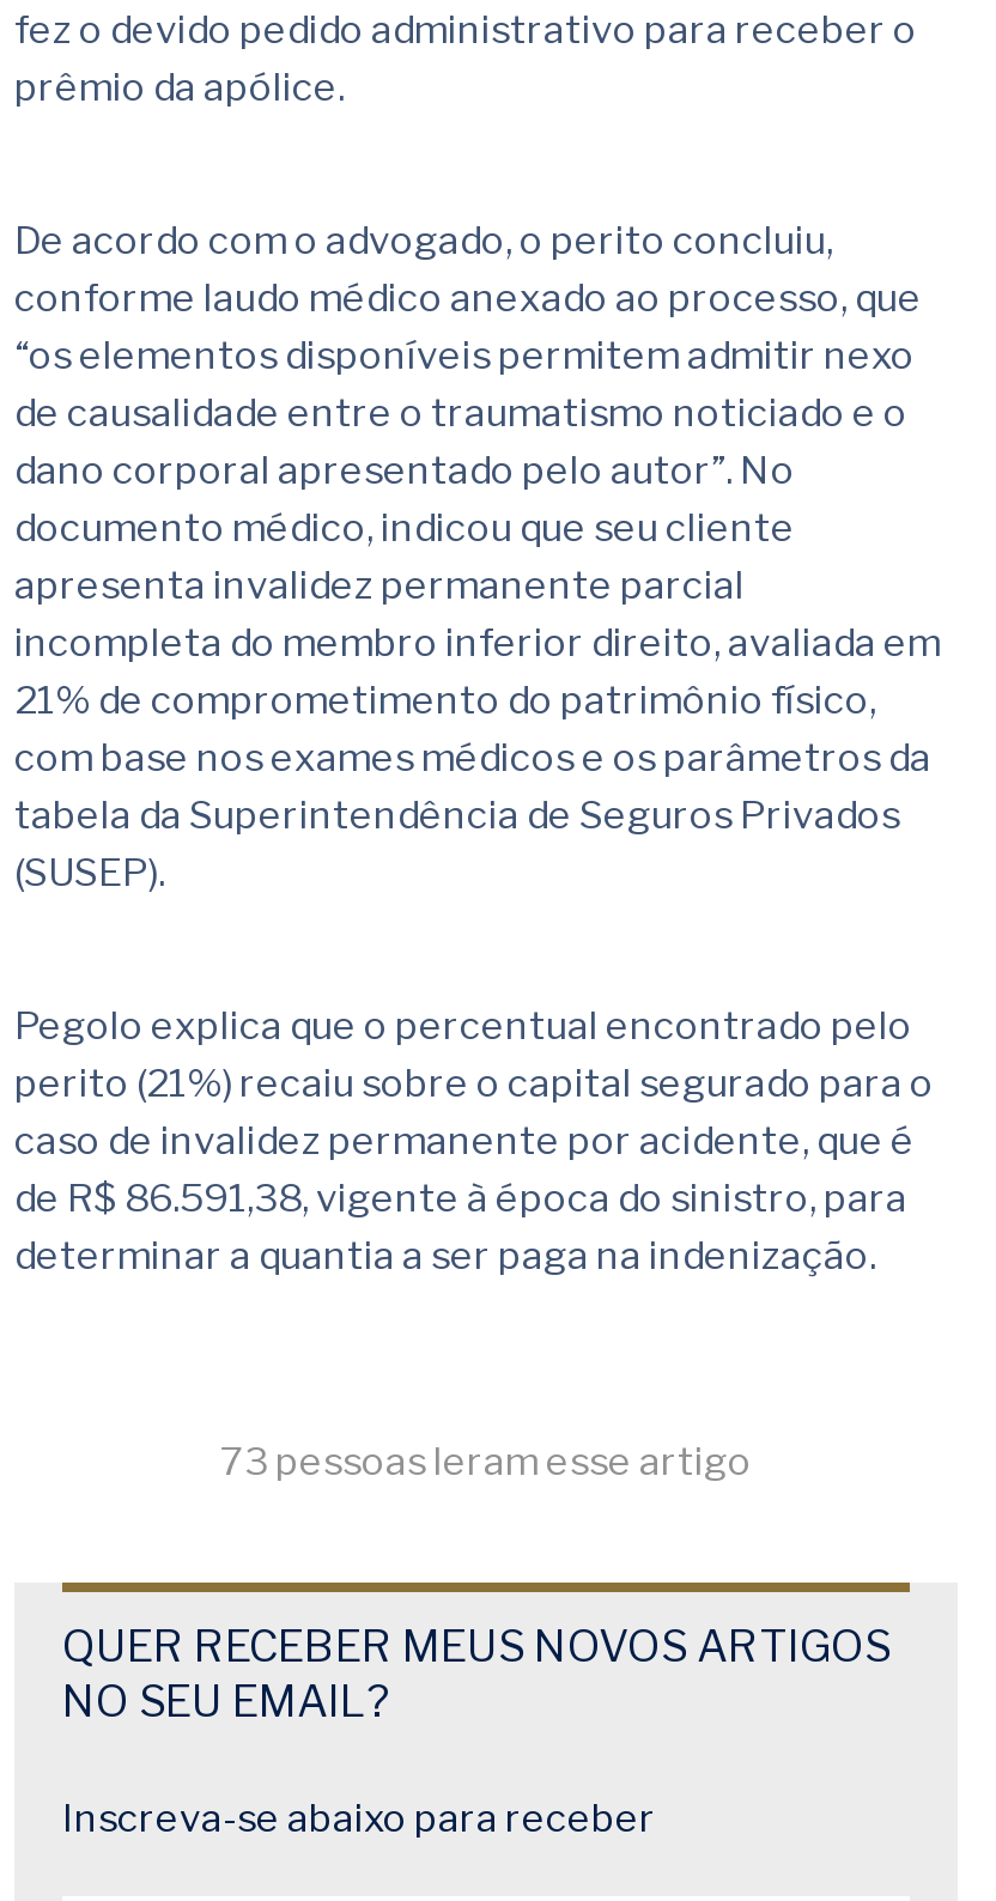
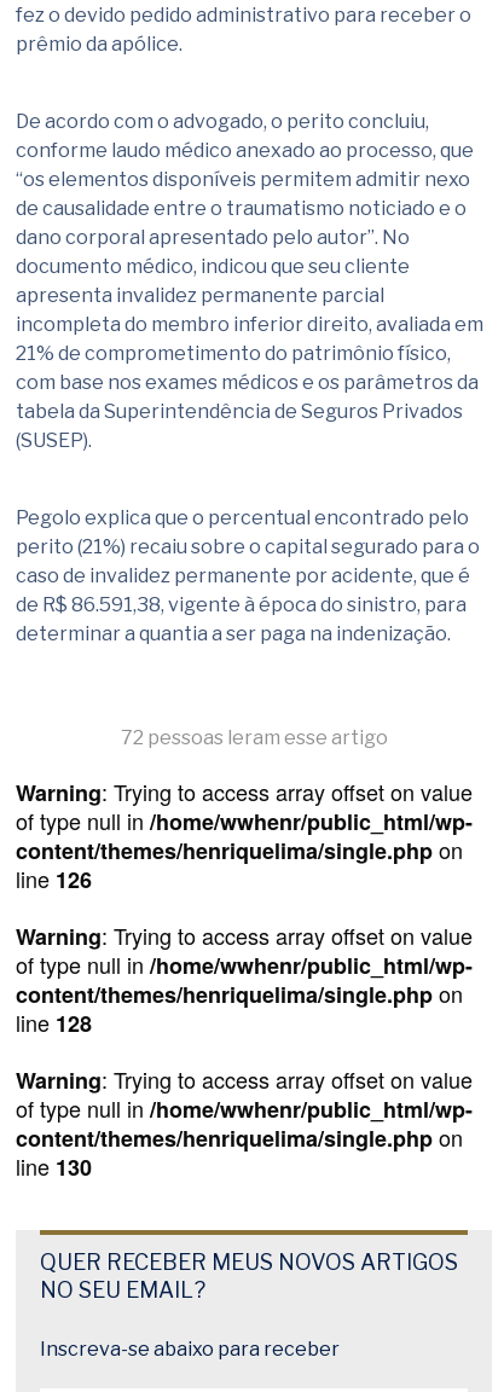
- 73 pessoas leram esse artigo
+ 72 pessoas leram esse artigo
+ Warning: Trying to access array offset on value
+ of type null in /home/wwhenr/public_html/wp-
+ content/themes/henriquelima/single.php on
+ line 126
+ Warning: Trying to access array offset on value
+ of type null in /home/wwhenr/public_html/wp-
+ content/themes/henriquelima/single.php on
+ line 128
+ Warning: Trying to access array offset on value
+ of type null in /home/wwhenr/public_html/wp-
+ content/themes/henriquelima/single.php on
+ line 130
